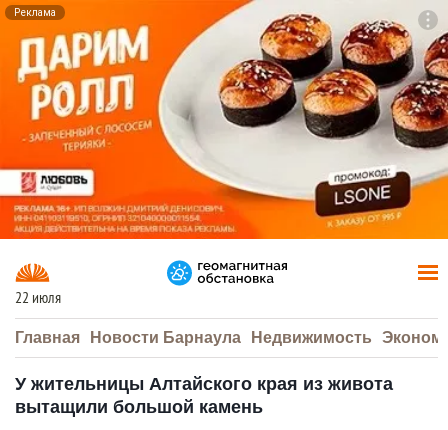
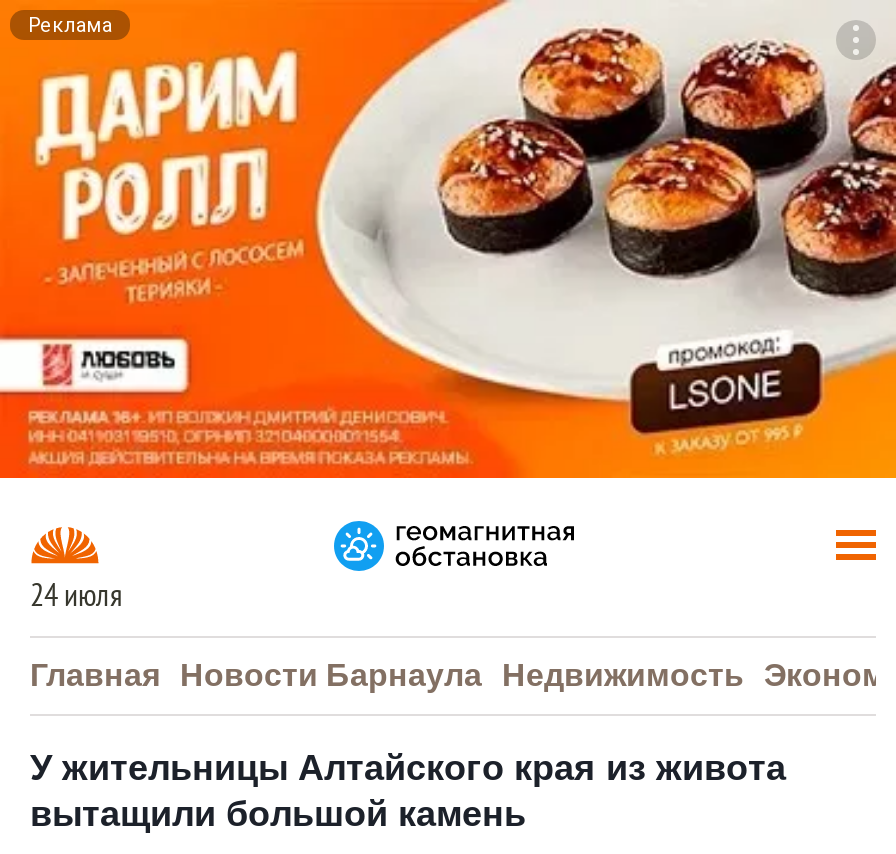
- 22 июля
+ 24 июля
